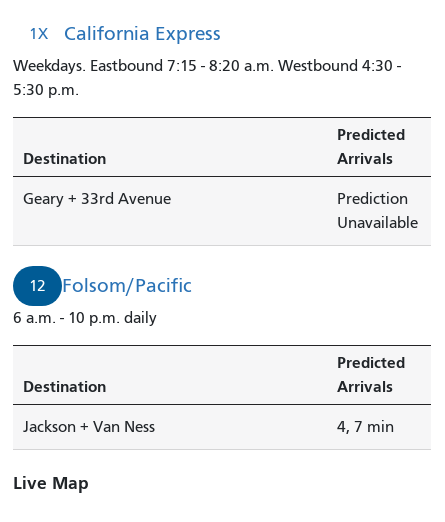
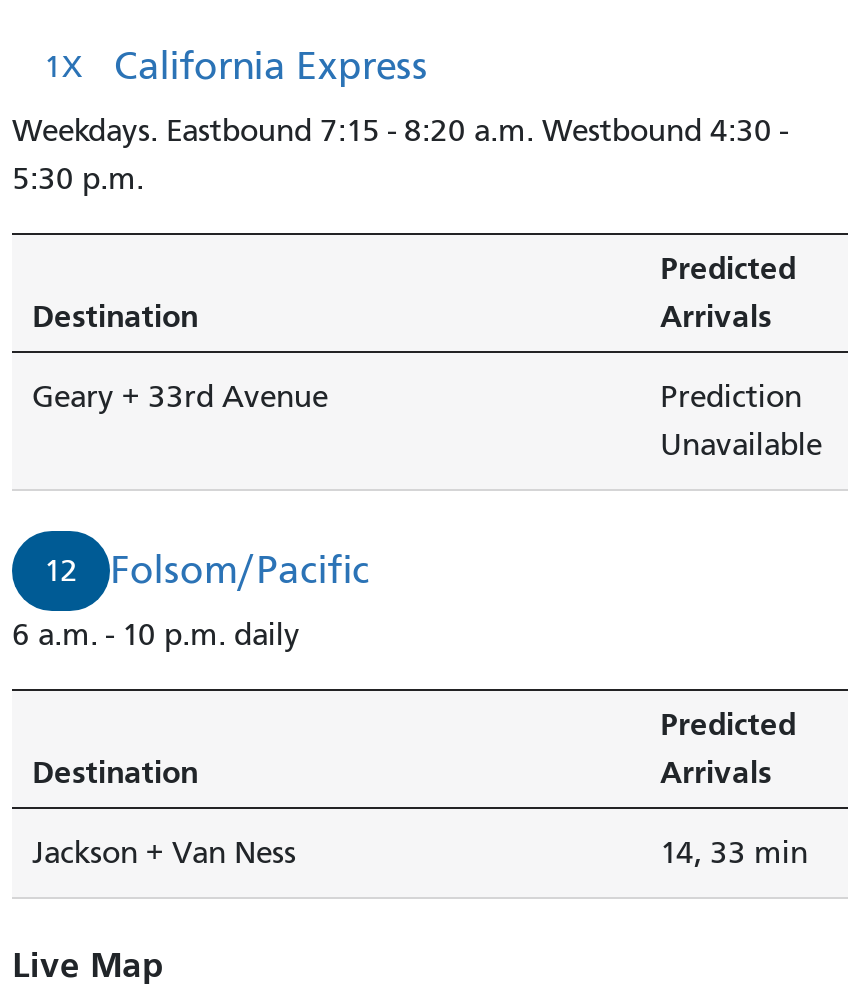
- 4, 7 min
+ 14, 33 min
